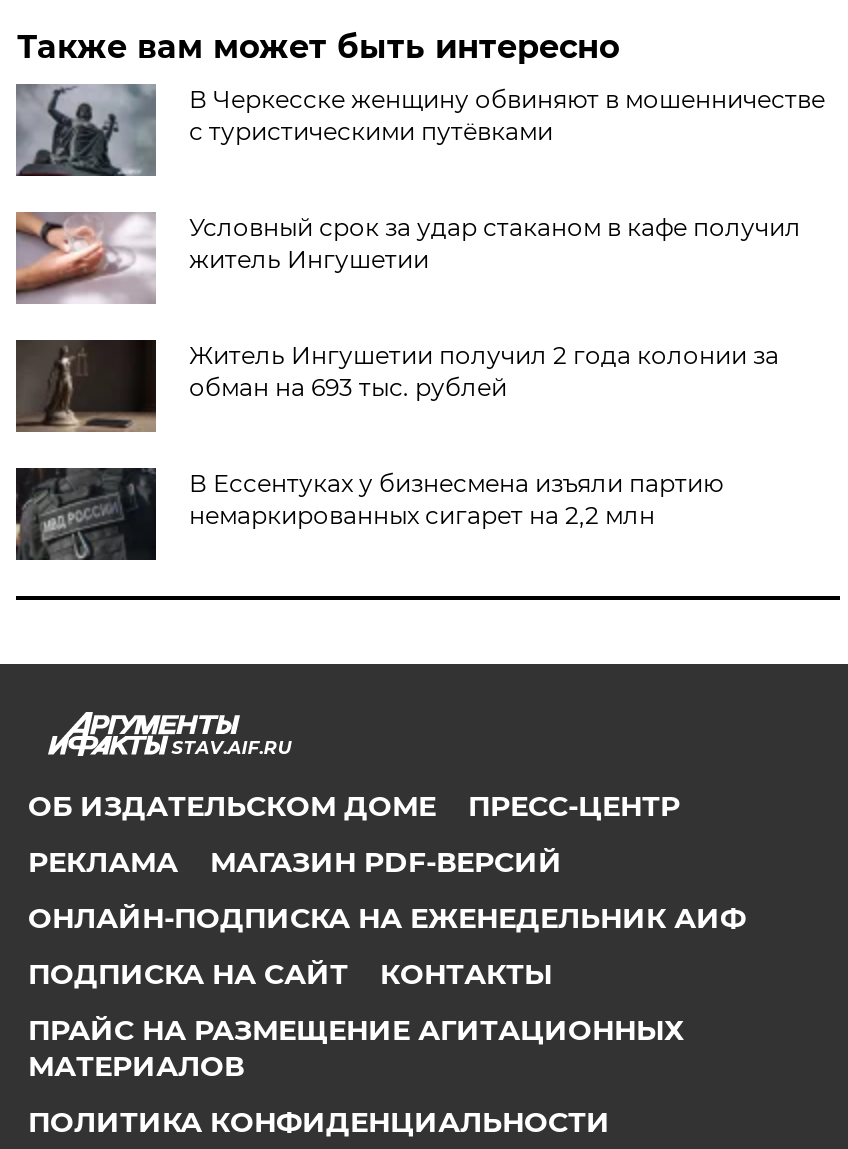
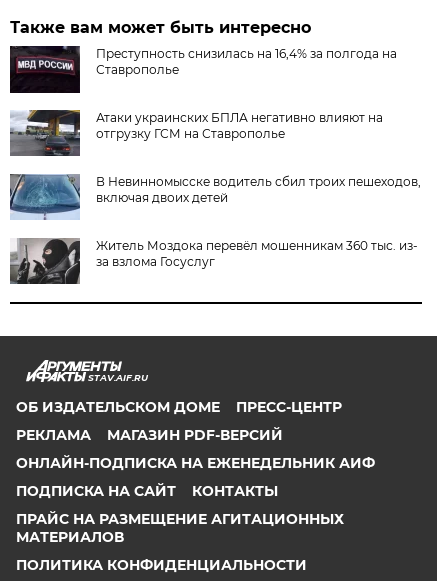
- [image]
- В Черкесске женщину обвиняют в мошенничестве
- с туристическими путёвками
+ [image]
+ Преступность снизилась на 16,4% за полгода на
+ Ставрополье

- [image]
- Условный срок за удар стаканом в кафе получил
- житель Ингушетии
+ [image]
+ Атаки украинских БПЛА негативно влияют на
+ отгрузку ГСМ на Ставрополье

- [image]
- Житель Ингушетии получил 2 года колонии за
- обман на 693 тыс. рублей
+ [image]
+ В Невинномысске водитель сбил троих пешеходов,
+ включая двоих детей

- [image]
- В Ессентуках у бизнесмена изъяли партию
- немаркированных сигарет на 2,2 млн
+ [image]
+ Житель Моздока перевёл мошенникам 360 тыс. из-
+ за взлома Госуслуг
